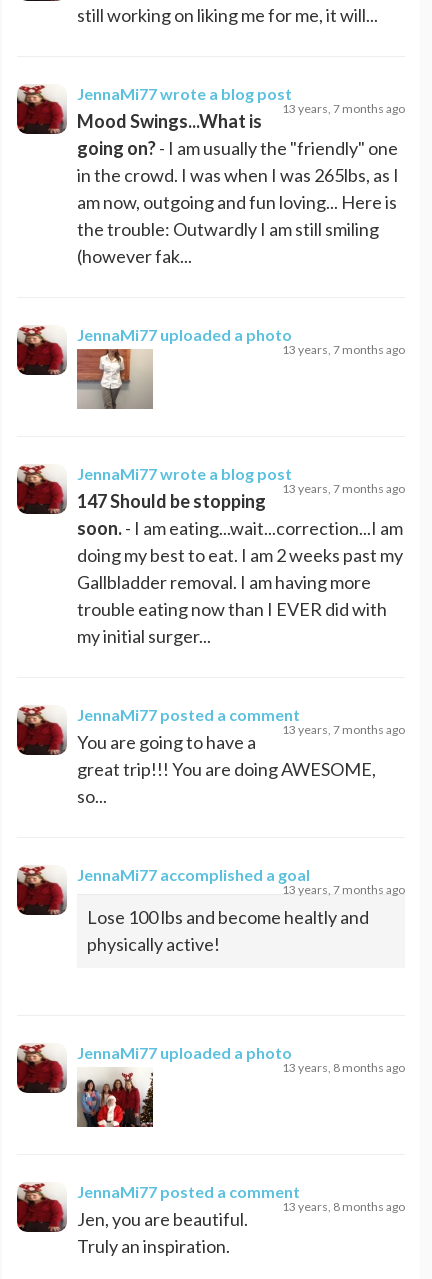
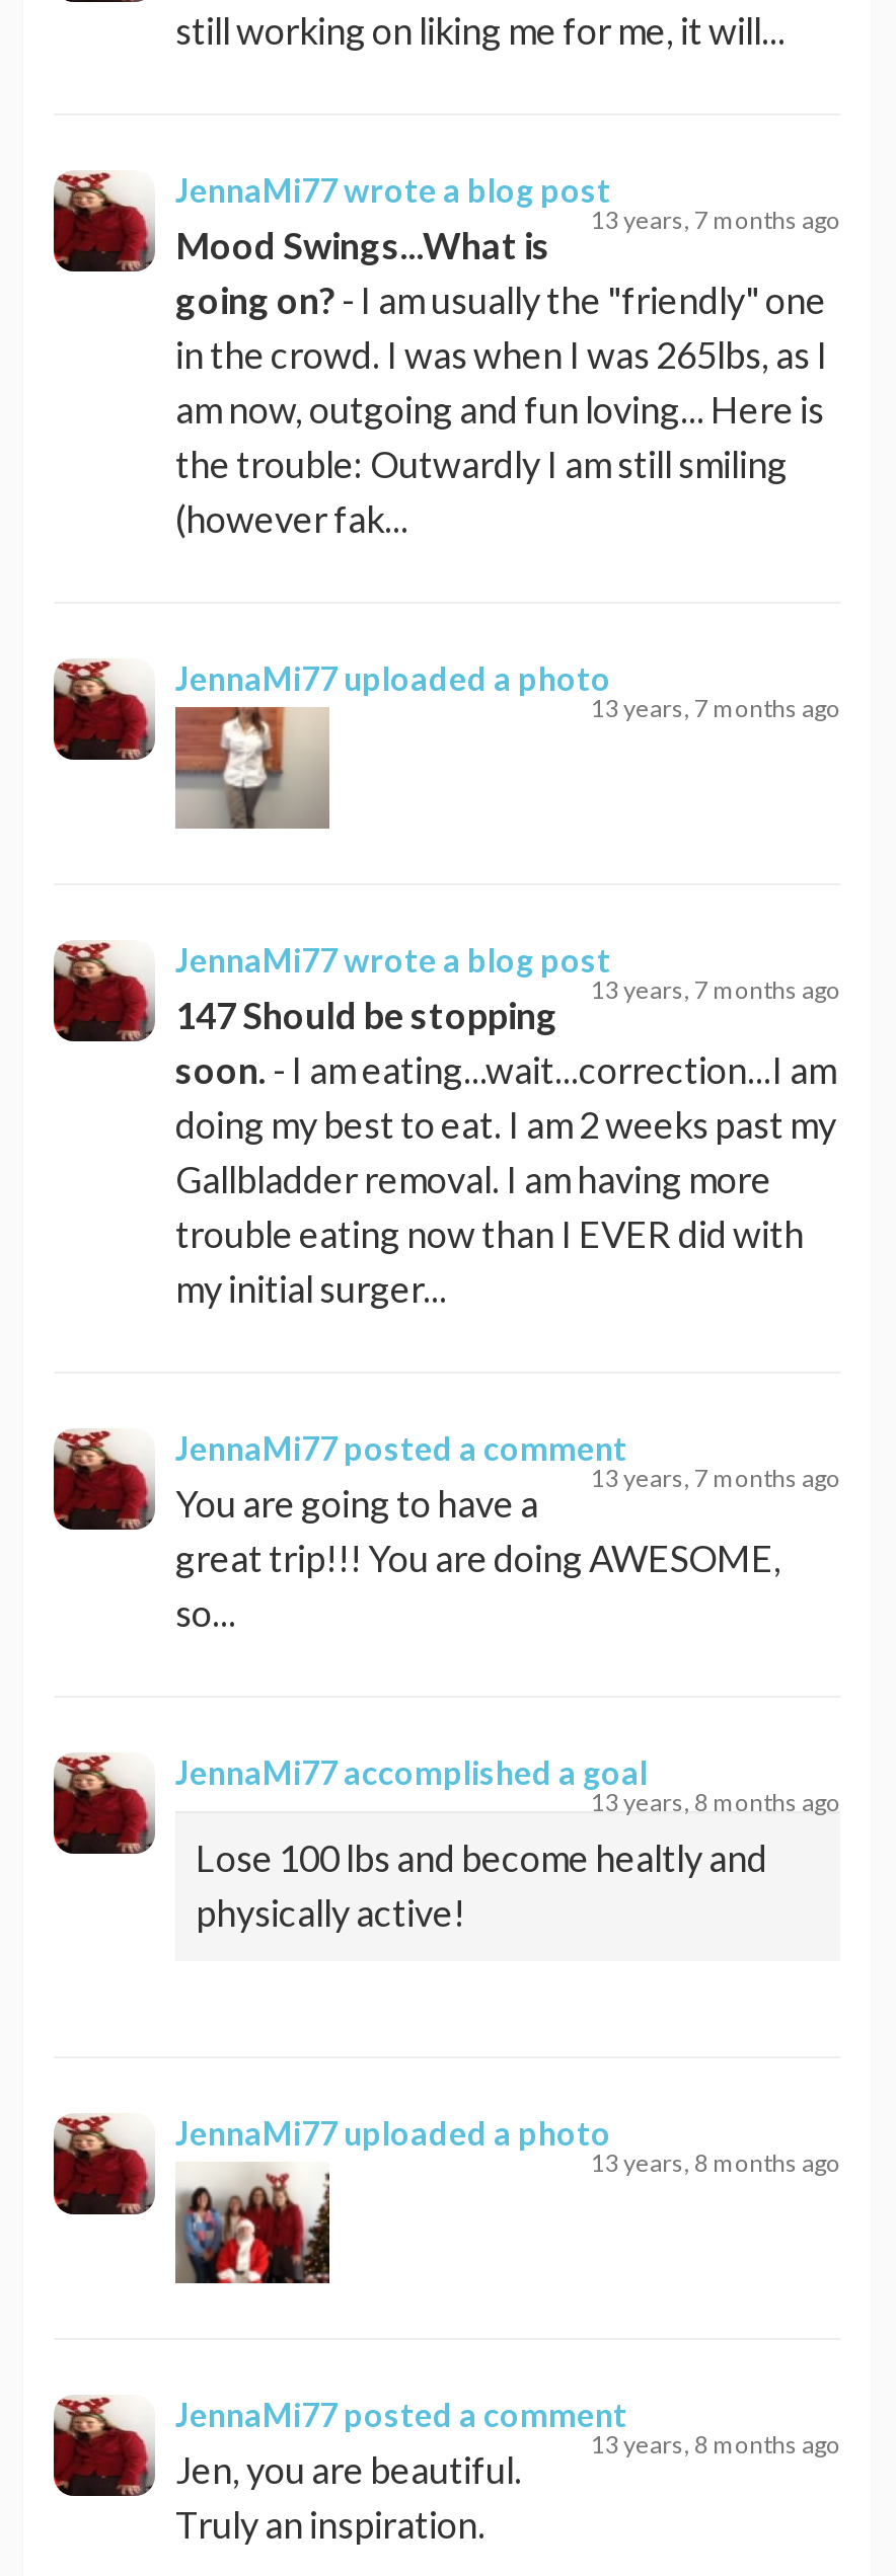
- 13 years, 7 months ago
+ 13 years, 8 months ago
